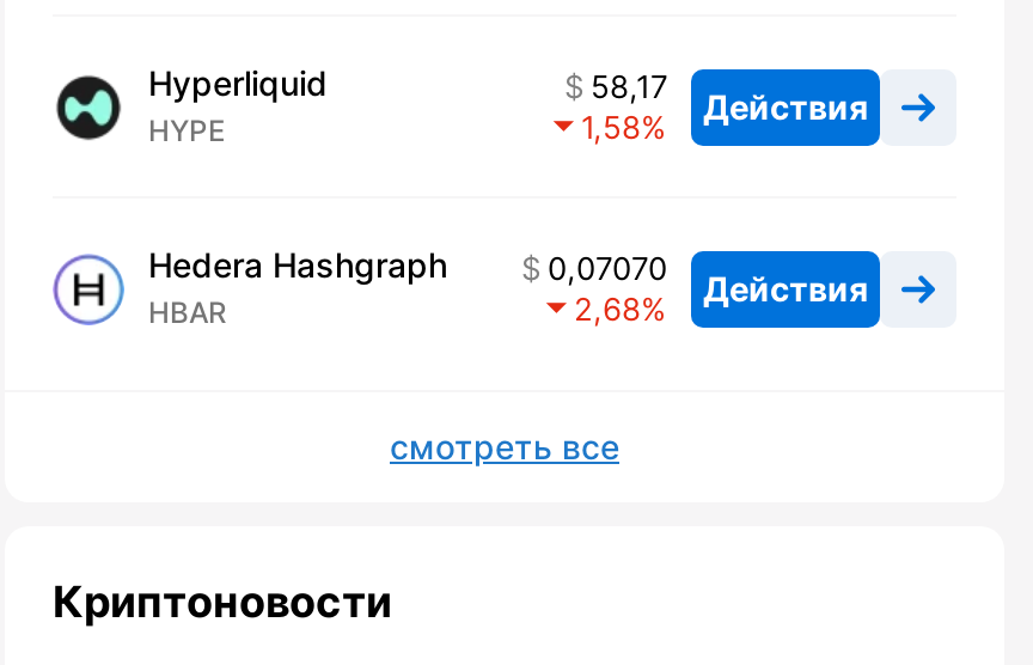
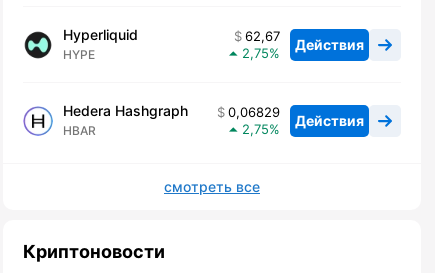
- 58,17 Действия
+ 62,67 Действия

- 1,58
+ 2,75

- 0,07070 Действия
+ 0,06829 Действия

- 2,68
+ 2,75
